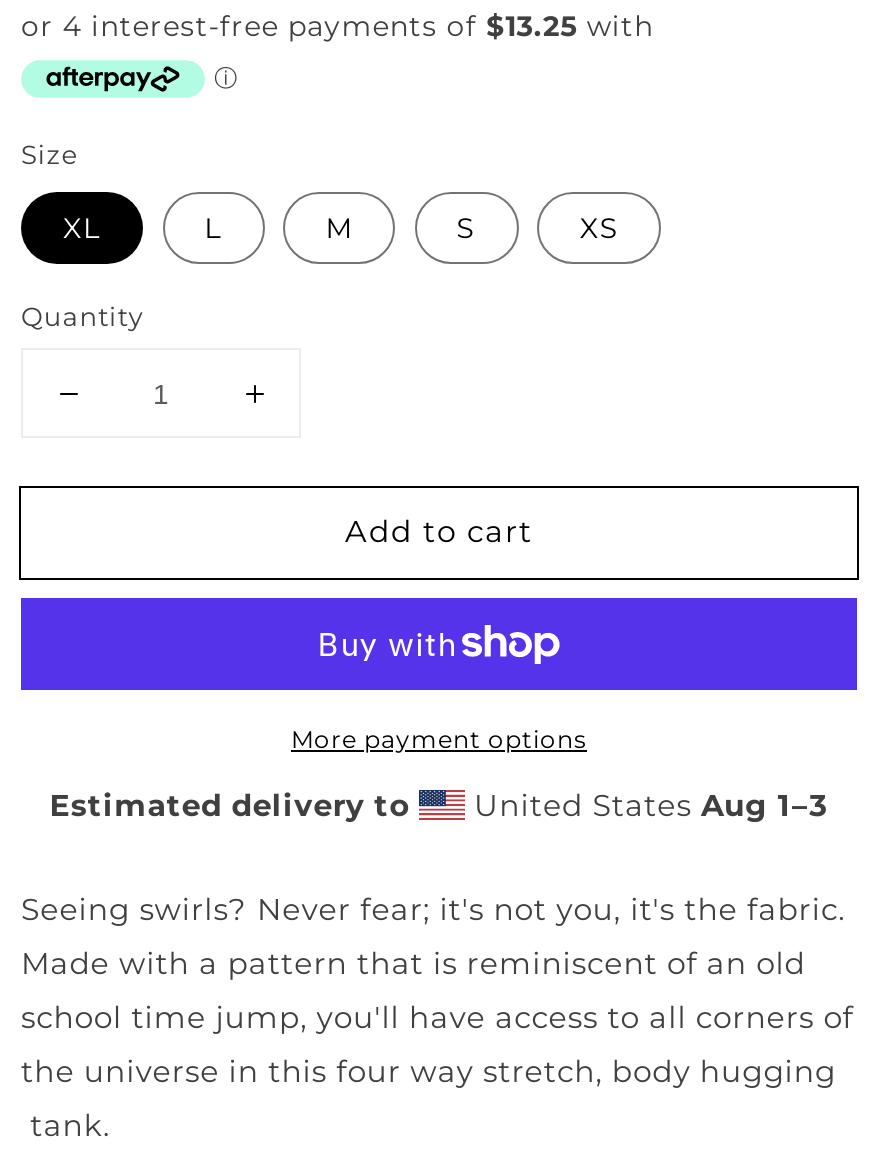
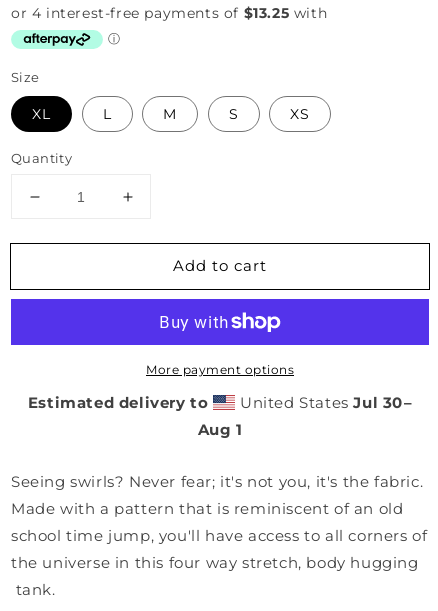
- United States Aug 1–3
+ United States Jul 30–
+ Aug 1
